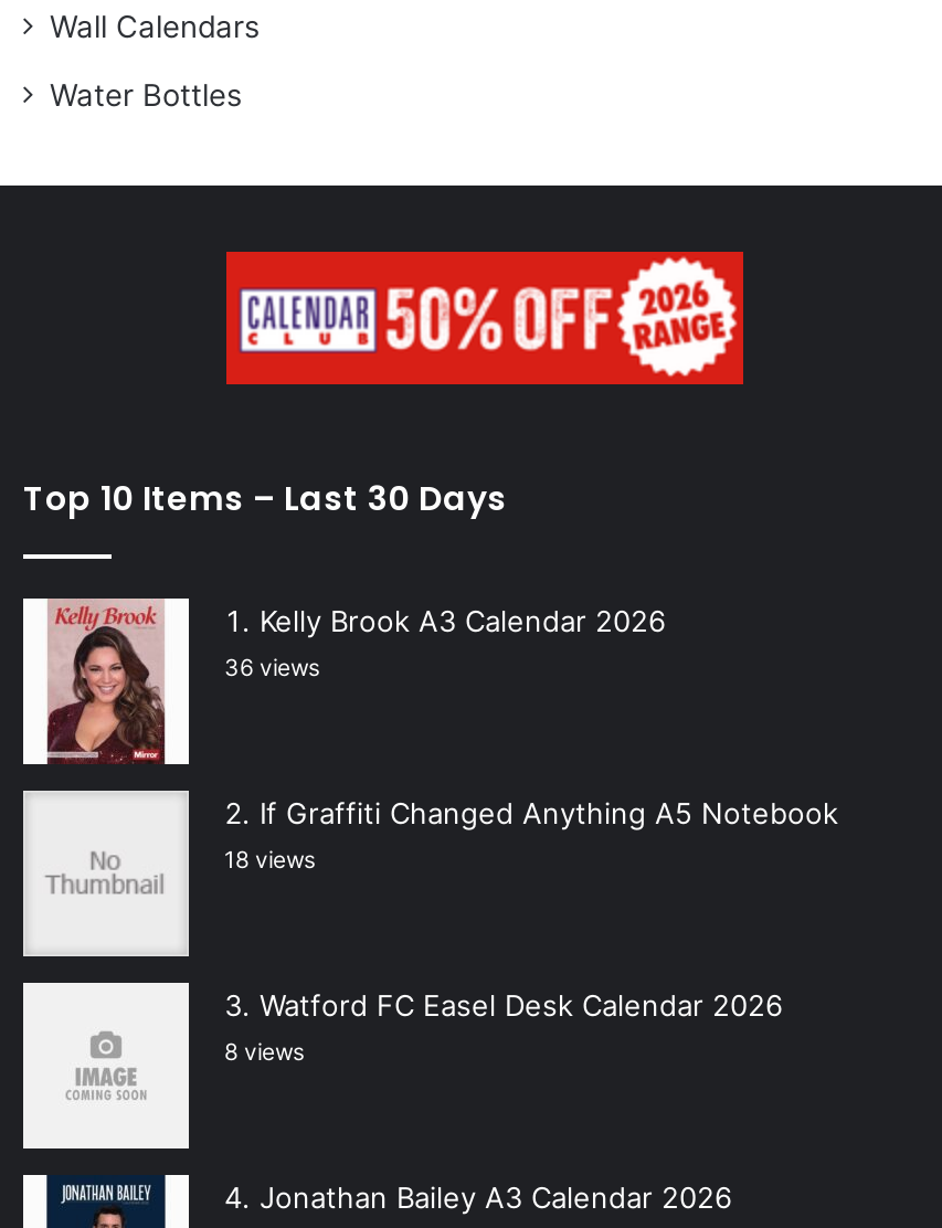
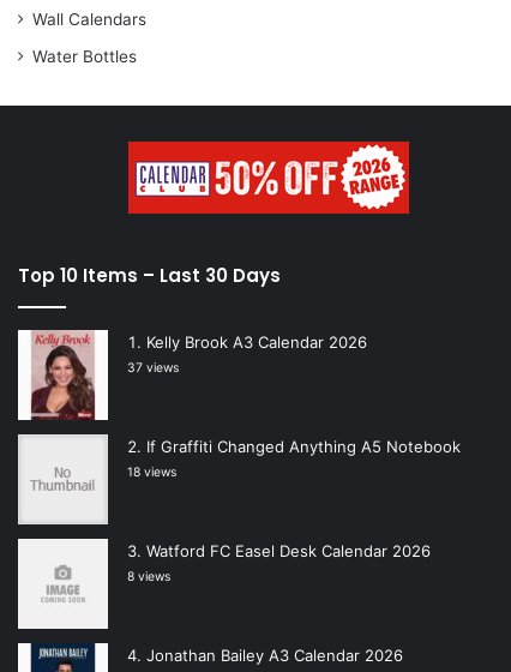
- 36 views
+ 37 views
